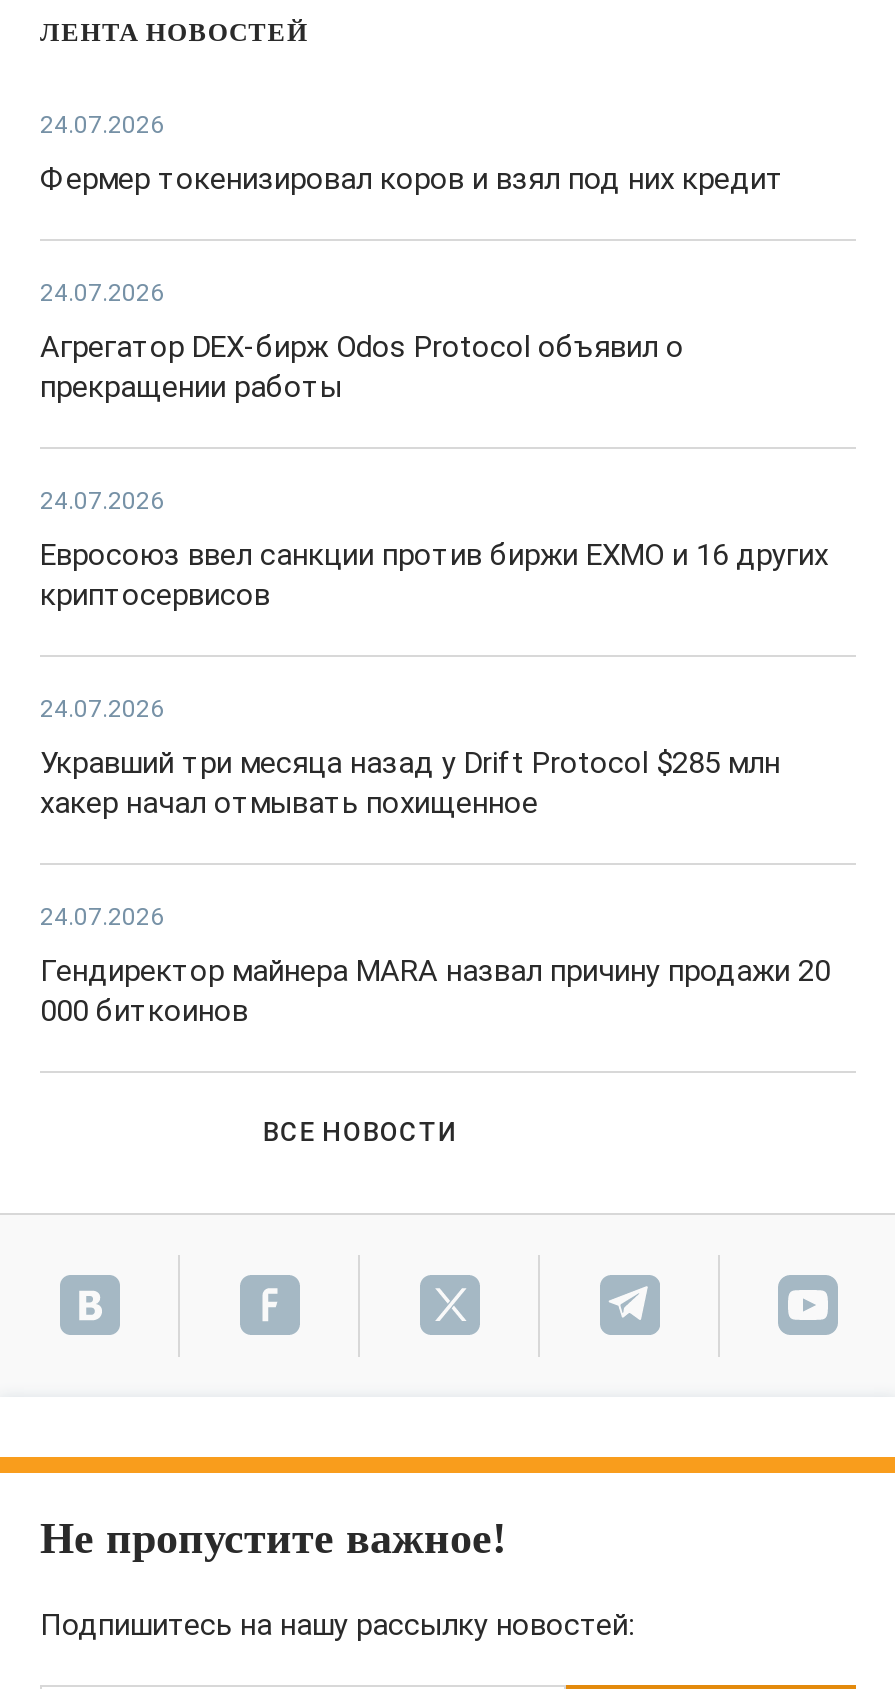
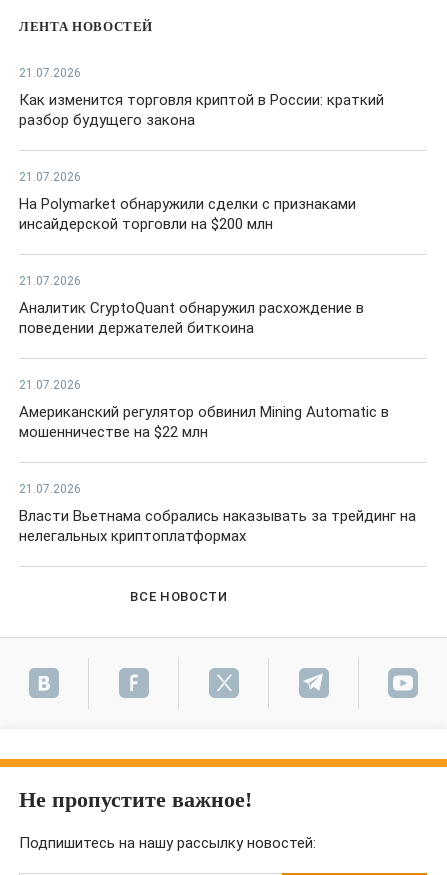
- 24.07.2026
+ 21.07.2026

- Фермер токенизировал коров и взял под них кредит
+ Как изменится торговля криптой в России: краткий
+ разбор будущего закона

- 24.07.2026
+ 21.07.2026

- Агрегатор DEX‑бирж Odos Protocol объявил о
- прекращении работы
+ На Polymarket обнаружили сделки с признаками
+ инсайдерской торговли на $200 млн

- 24.07.2026
+ 21.07.2026

- Евросоюз ввел санкции против биржи EXMO и 16 других
- криптосервисов
+ Аналитик CryptoQuant обнаружил расхождение в
+ поведении держателей биткоина

- 24.07.2026
+ 21.07.2026

- Укравший три месяца назад у Drift Protocol $285 млн
- хакер начал отмывать похищенное
+ Американский регулятор обвинил Mining Automatic в
+ мошенничестве на $22 млн

- 24.07.2026
+ 21.07.2026

- Гендиректор майнера MARA назвал причину продажи 20
- 000 биткоинов
+ Власти Вьетнама собрались наказывать за трейдинг на
+ нелегальных криптоплатформах
